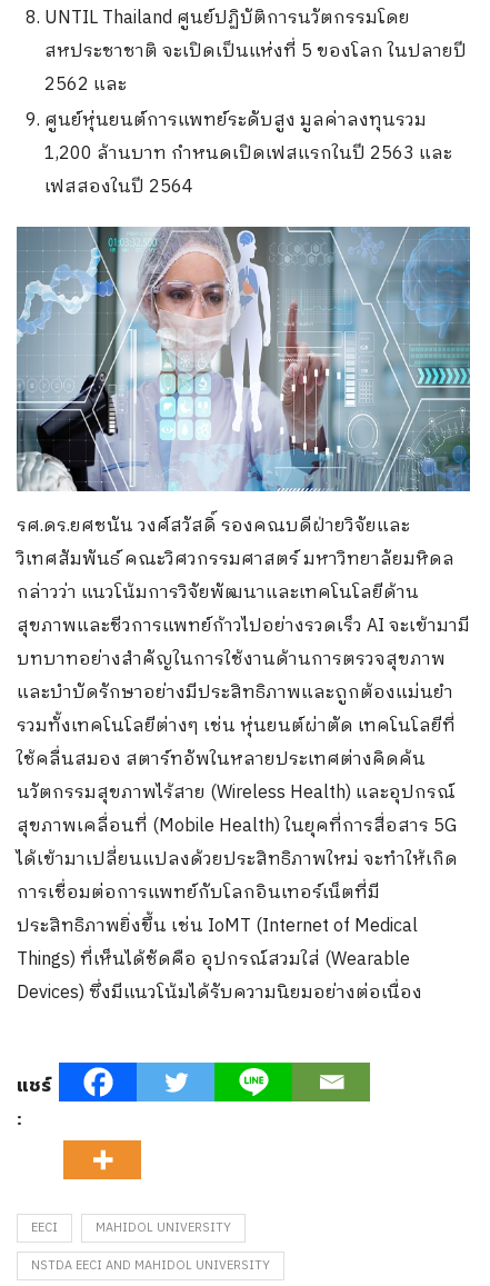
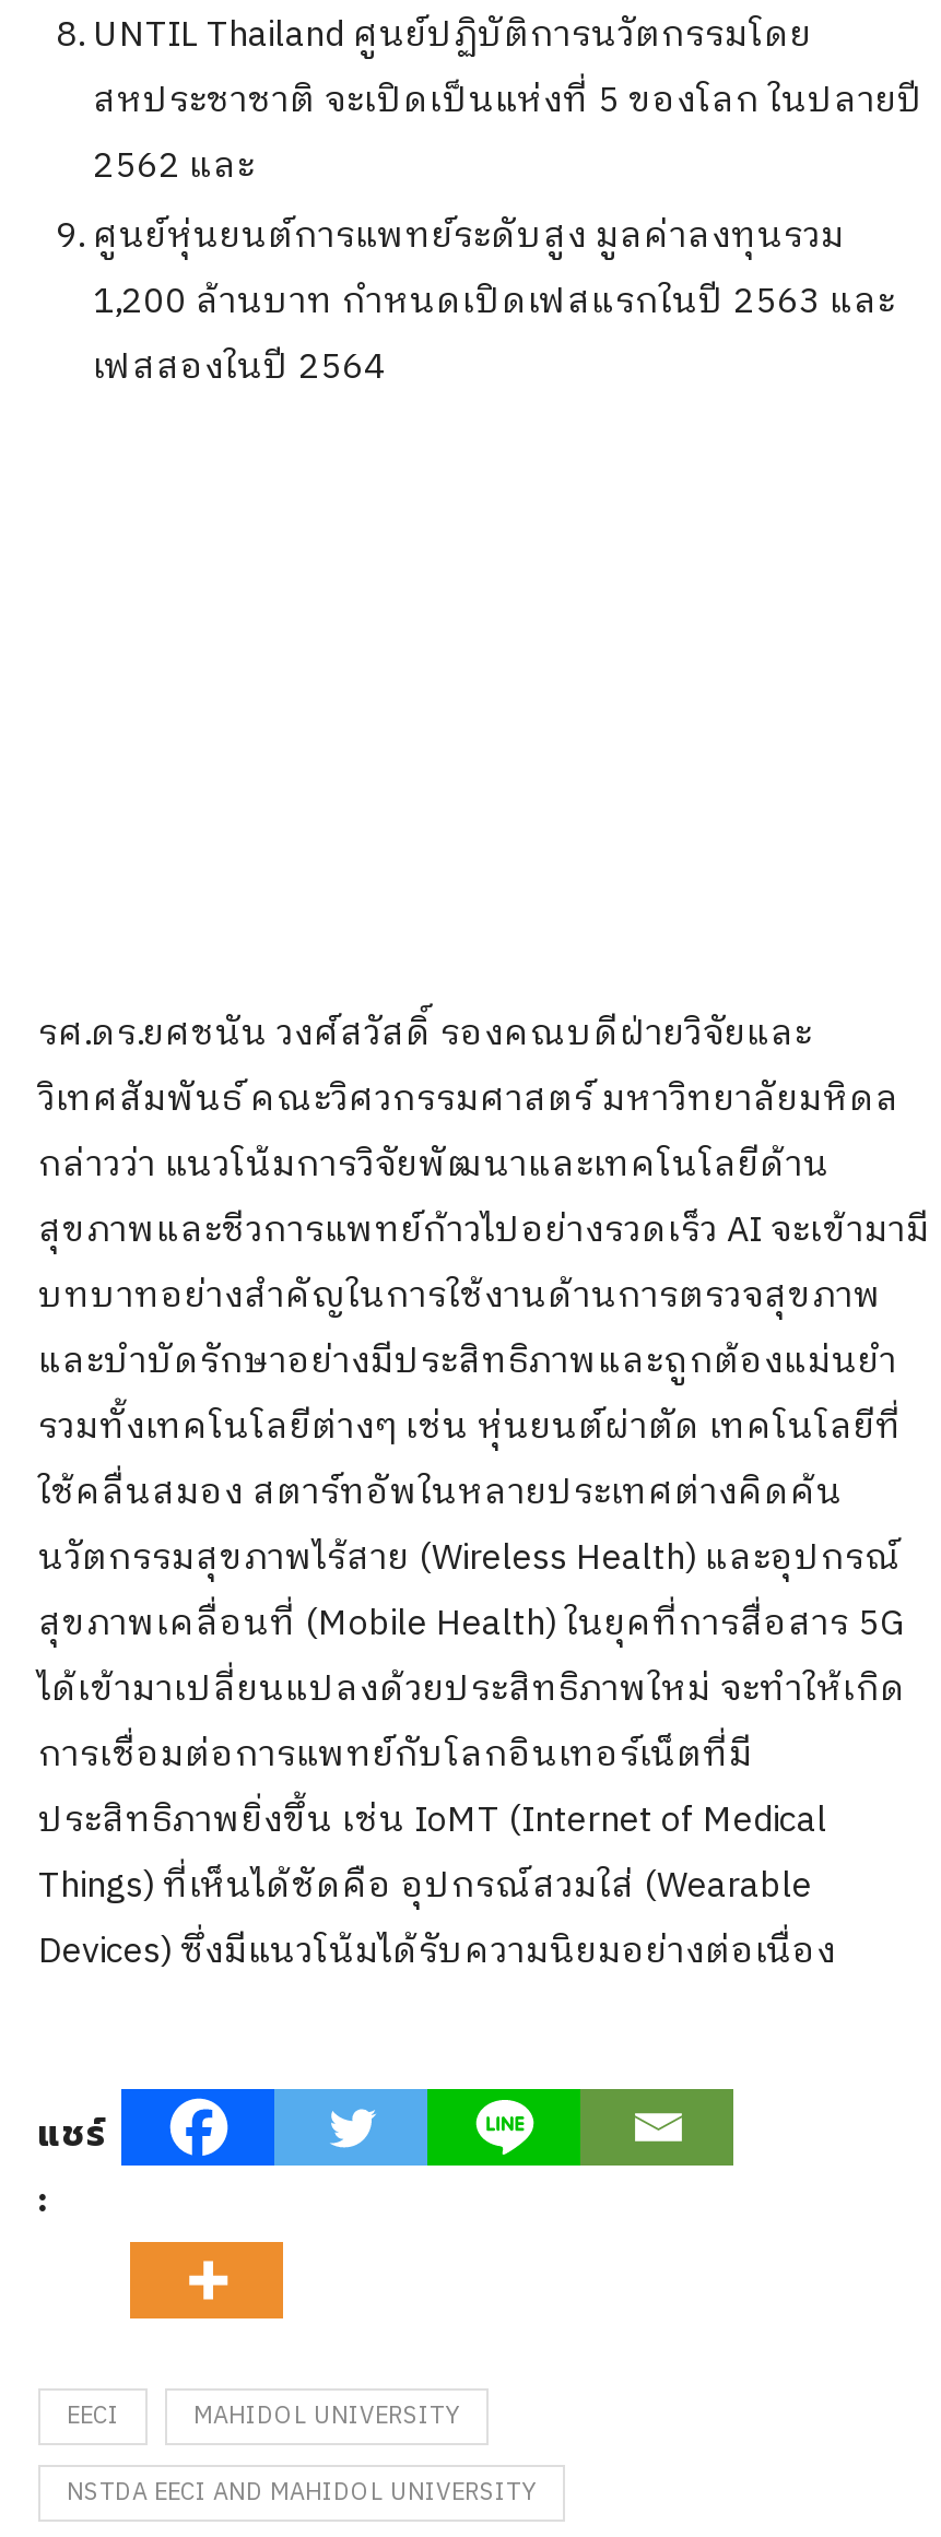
- [image]
